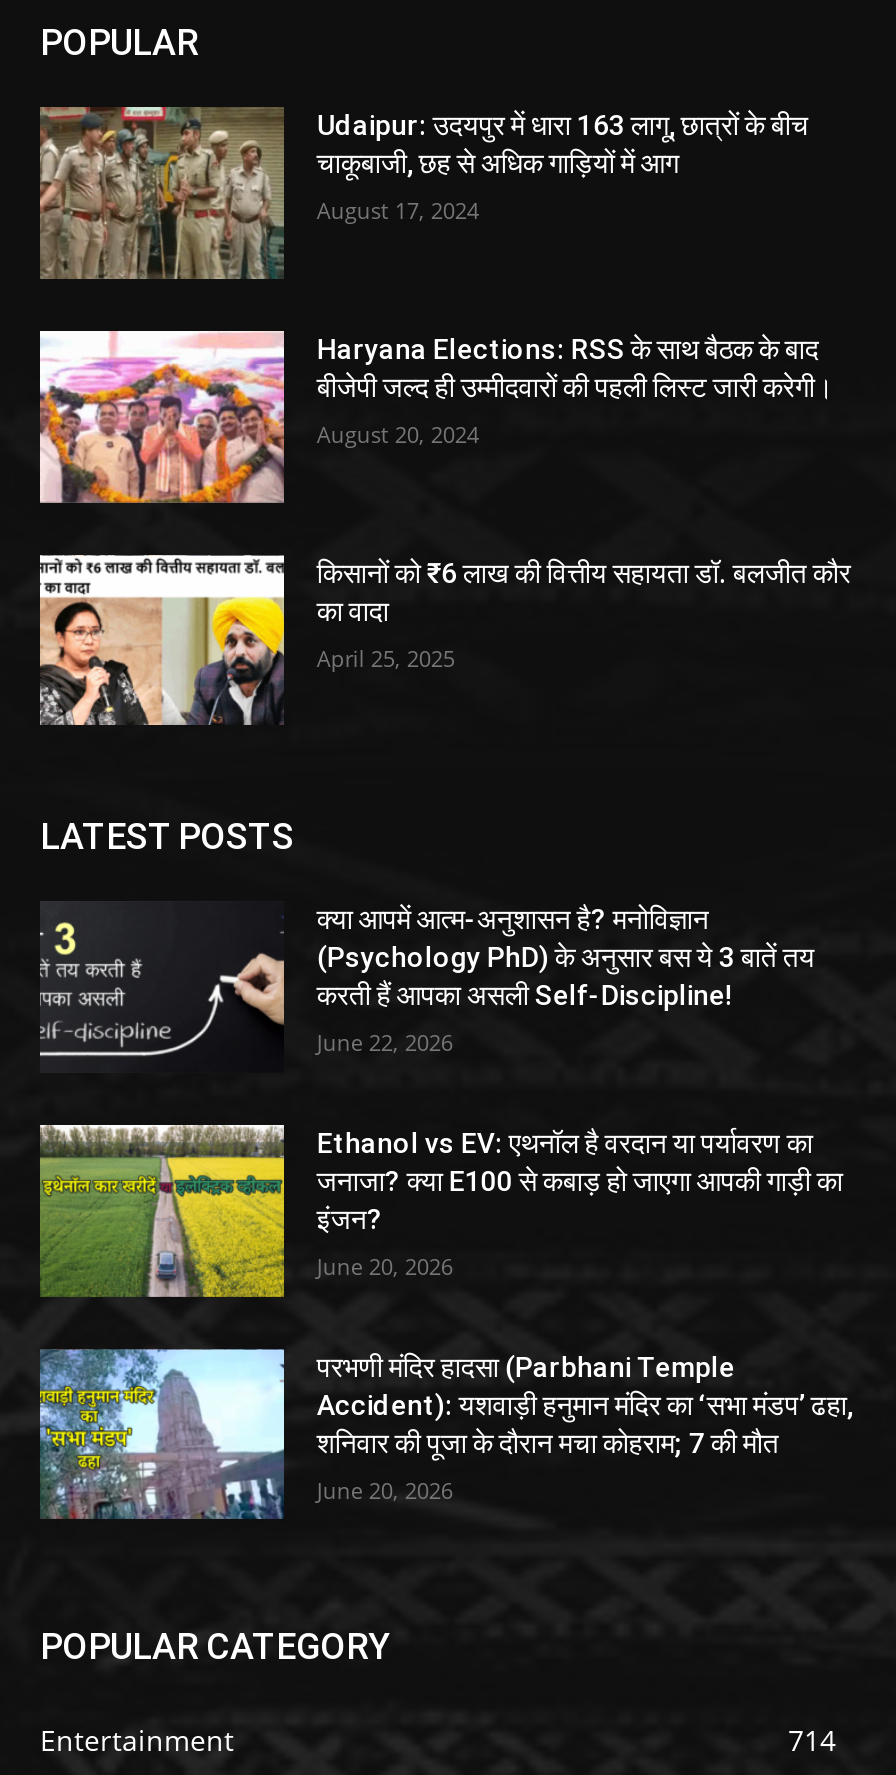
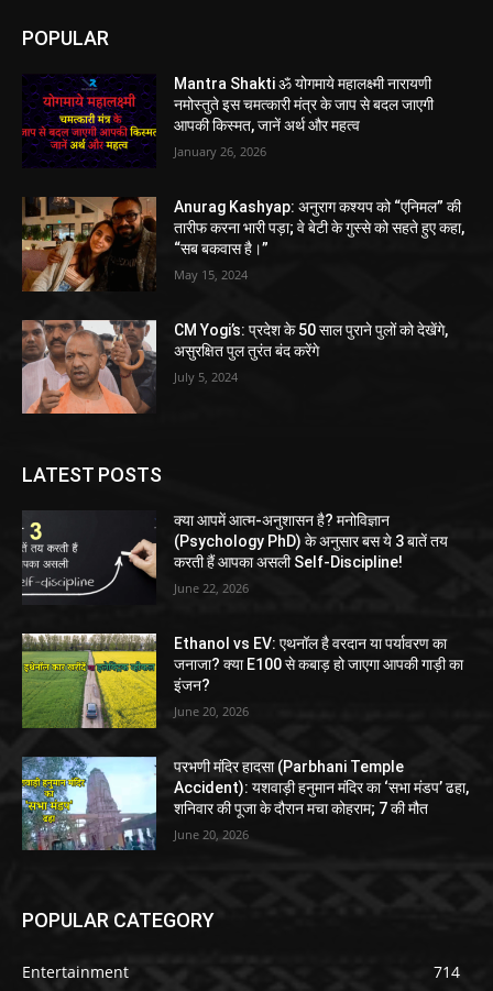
- [image]
- Udaipur: उदयपुर में धारा 163 लागू, छात्रों के बीच
- चाकूबाजी, छह से अधिक गाड़ियों में आग
+ [image]
+ Mantra Shakti ॐ योगमाये महालक्ष्मी नारायणी
+ नमोस्तुते इस चमत्कारी मंत्र के जाप से बदल जाएगी
+ आपकी किस्मत, जानें अर्थ और महत्व

- August 17, 2024
+ January 26, 2026

- [image]
- Haryana Elections: RSS के साथ बैठक के बाद
- बीजेपी जल्द ही उम्मीदवारों की पहली लिस्ट जारी करेगी।
+ [image]
+ Anurag Kashyap: अनुराग कश्यप को “एनिमल” की
+ तारीफ करना भारी पड़ा; वे बेटी के गुस्से को सहते हुए कहा,
+ “सब बकवास है।”

- August 20, 2024
+ May 15, 2024

- [image]
- किसानों को ₹6 लाख की वित्तीय सहायता डॉ. बलजीत कौर
- का वादा
+ [image]
+ CM Yogi’s: प्रदेश के 50 साल पुराने पुलों को देखेंगे,
+ असुरक्षित पुल तुरंत बंद करेंगे

- April 25, 2025
+ July 5, 2024
